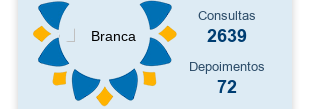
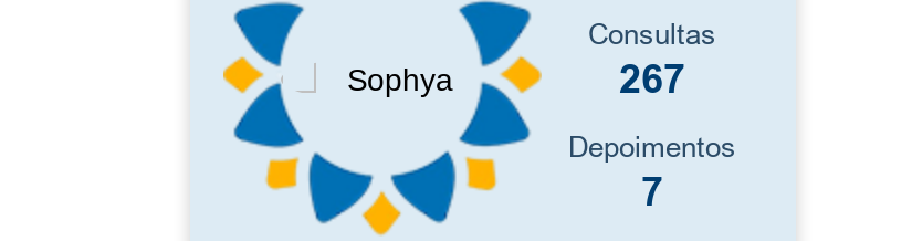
- 2639
+ 267

- 72
+ 7
